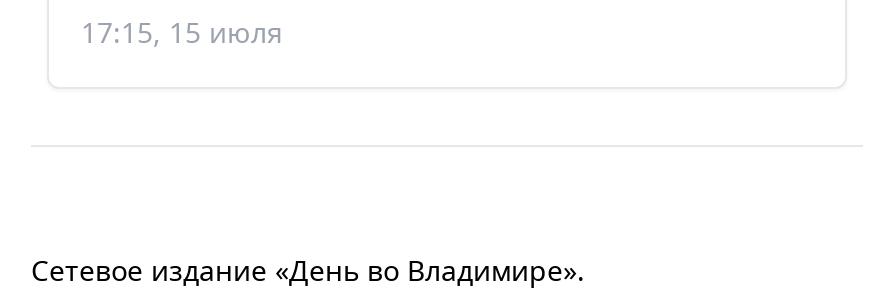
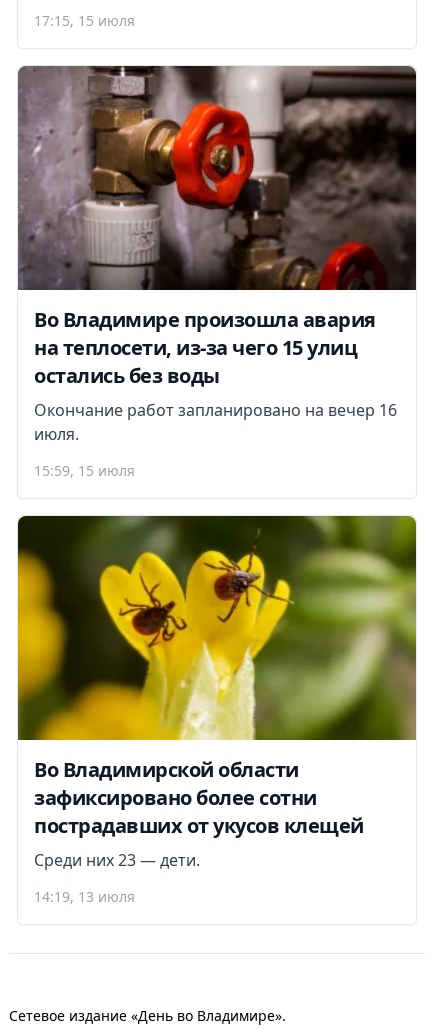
+ [image]
+ Во Владимире произошла авария
+ на теплосети, из-за чего 15 улиц
+ остались без воды
+ Окончание работ запланировано на вечер 16
+ июля.
+ 15:59, 15 июля

+ [image]
+ Во Владимирской области
+ зафиксировано более сотни
+ пострадавших от укусов клещей
+ Среди них 23 — дети.
+ 14:19, 13 июля
